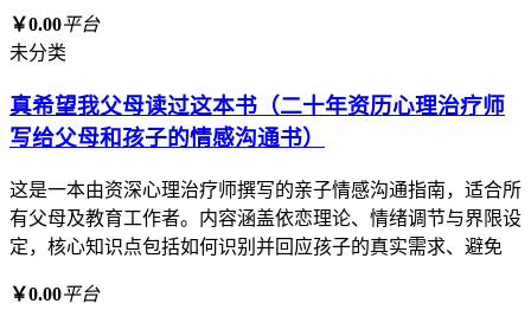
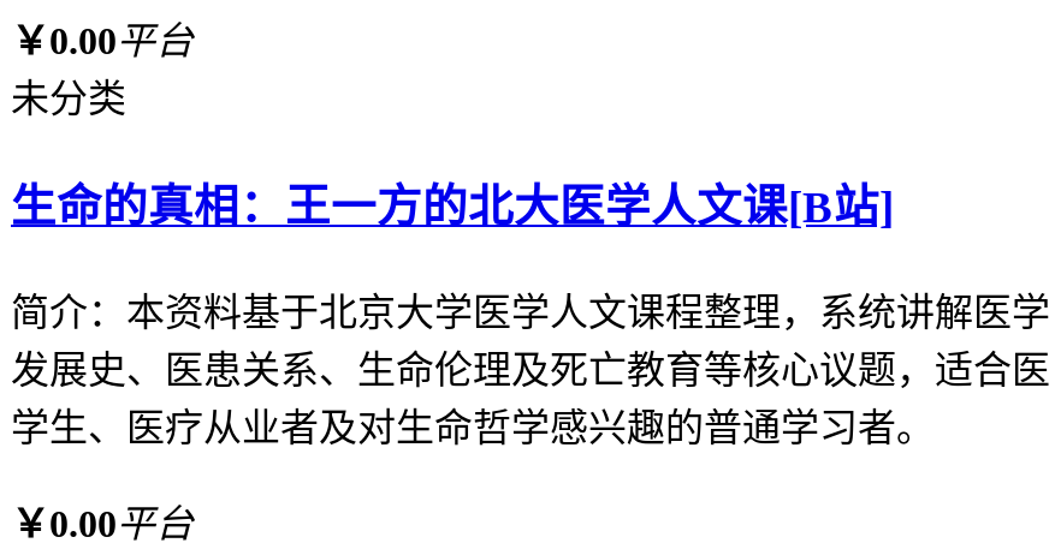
- 真希望我父母读过这本书（二十年资历心理治疗师
- 写给父母和孩子的情感沟通书）
+ 生命的真相：王一方的北大医学人文课[B站]

- 这是一本由资深心理治疗师撰写的亲子情感沟通指南，适合所
- 有父母及教育工作者。内容涵盖依恋理论、情绪调节与界限设
- 定，核心知识点包括如何识别并回应孩子的真实需求、避免
+ 简介：本资料基于北京大学医学人文课程整理，系统讲解医学
+ 发展史、医患关系、生命伦理及死亡教育等核心议题，适合医
+ 学生、医疗从业者及对生命哲学感兴趣的普通学习者。
